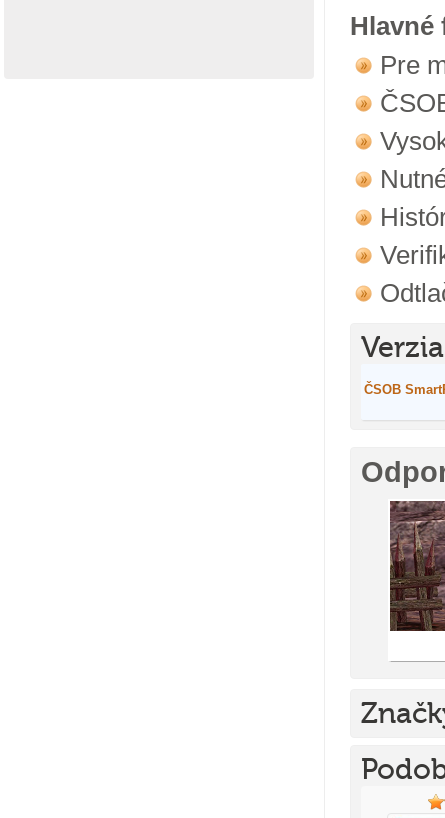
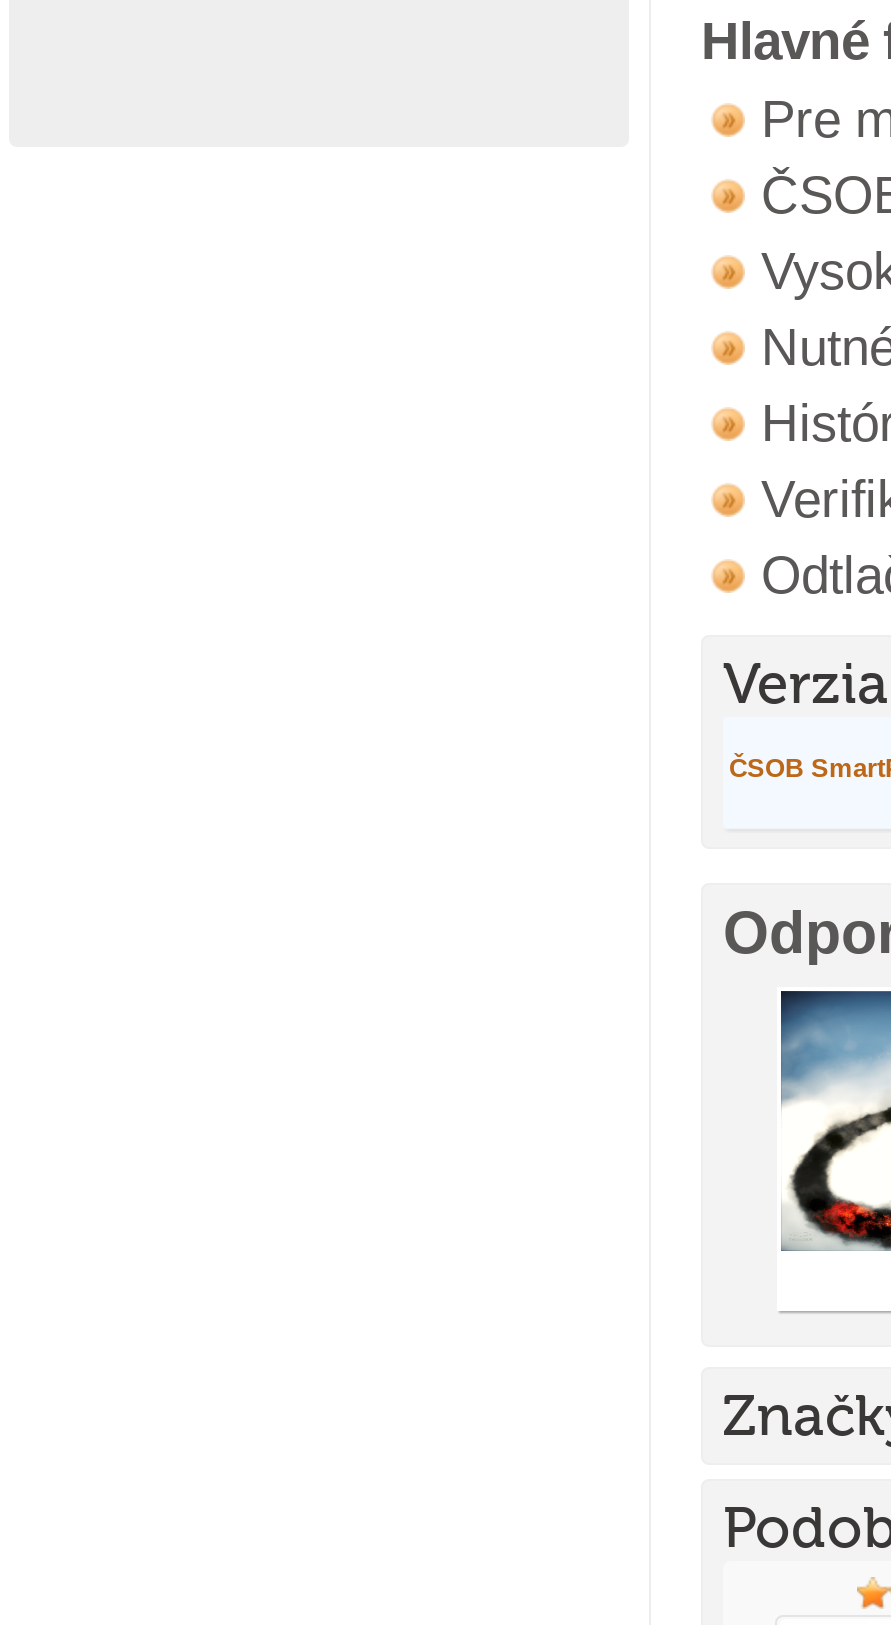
- [image]
+ [image]
